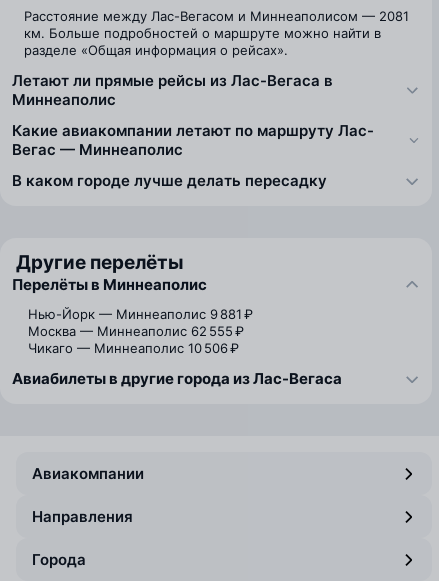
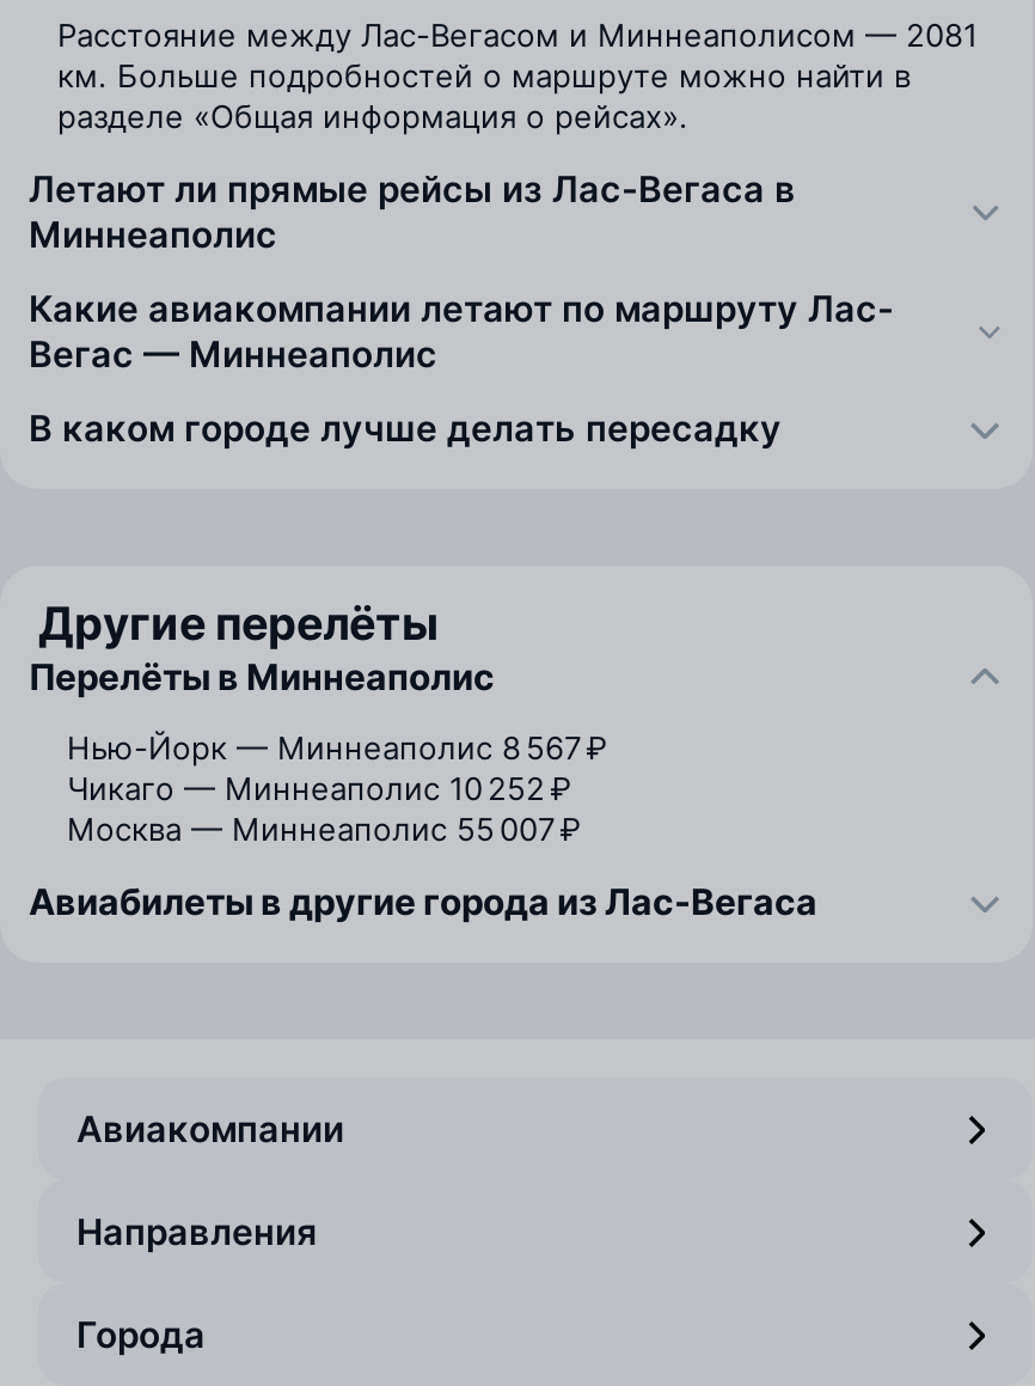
- Нью-Йорк — Миннеаполис 9 881 ₽
+ Нью-Йорк — Миннеаполис 8 567 ₽

- Москва — Миннеаполис 62 555 ₽
+ Чикаго — Миннеаполис 10 252 ₽

- Чикаго — Миннеаполис 10 506 ₽
+ Москва — Миннеаполис 55 007 ₽
